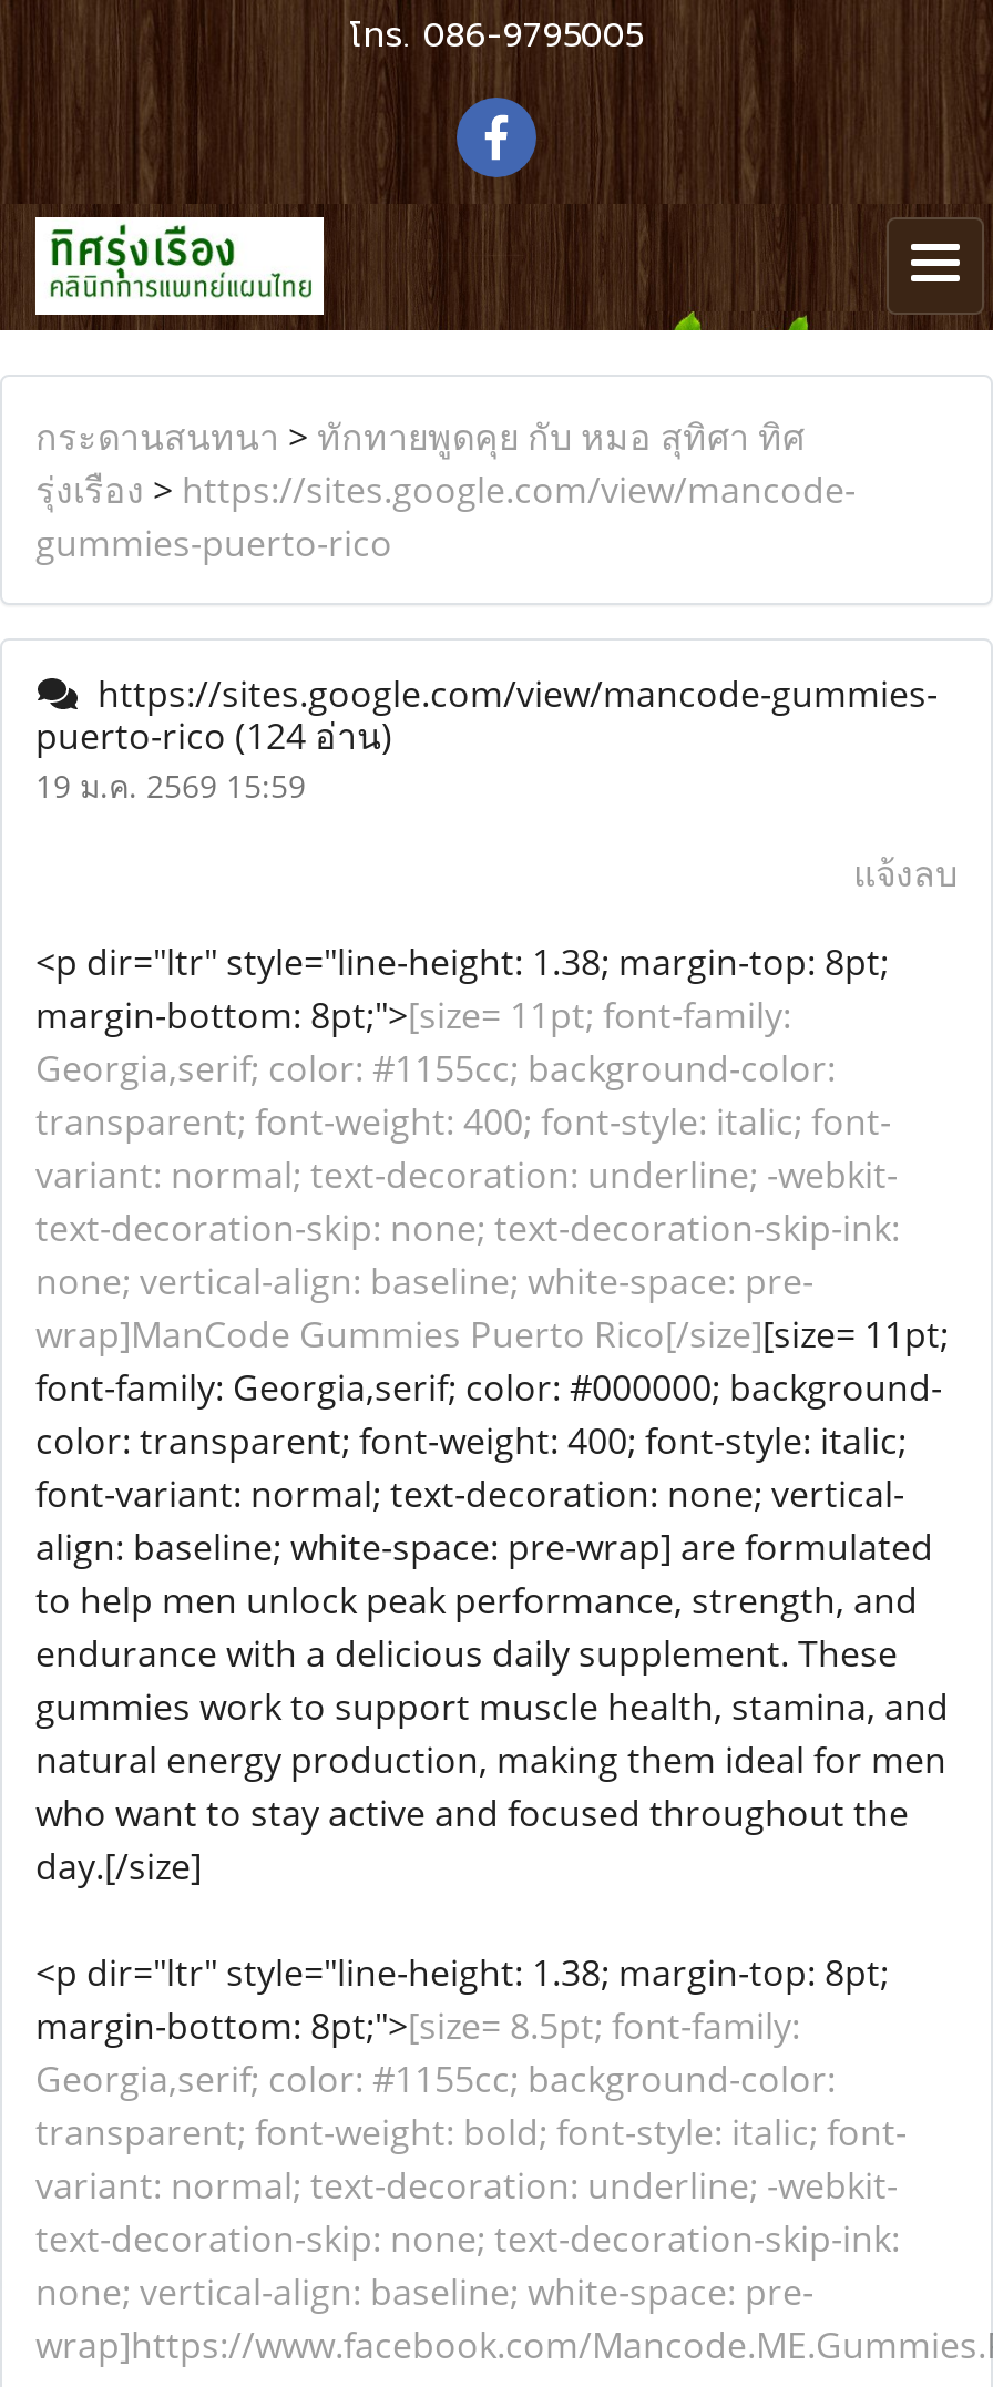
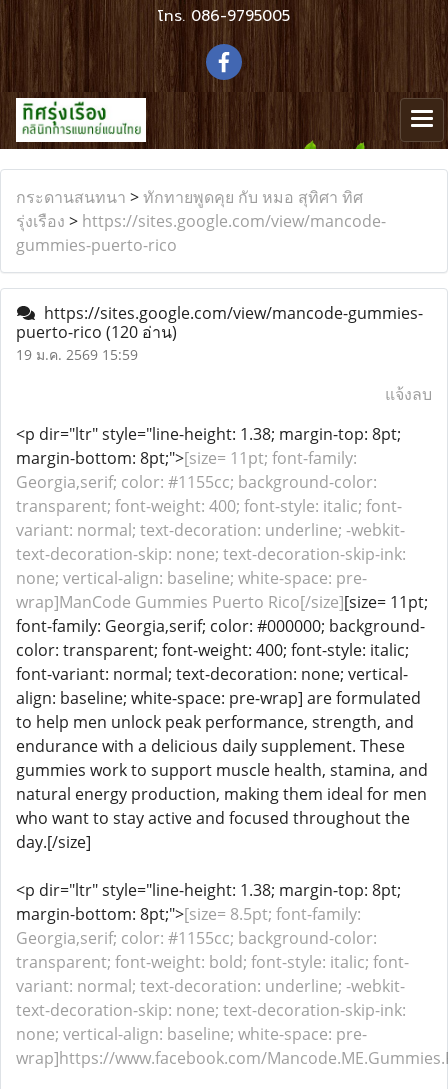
- puerto-rico (124 อ่าน)
+ puerto-rico (120 อ่าน)
